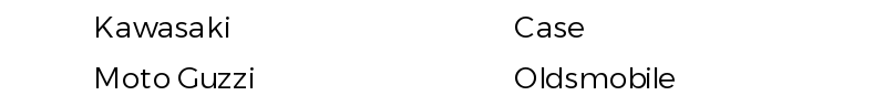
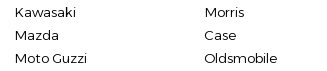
+ Morris
+ Mazda
